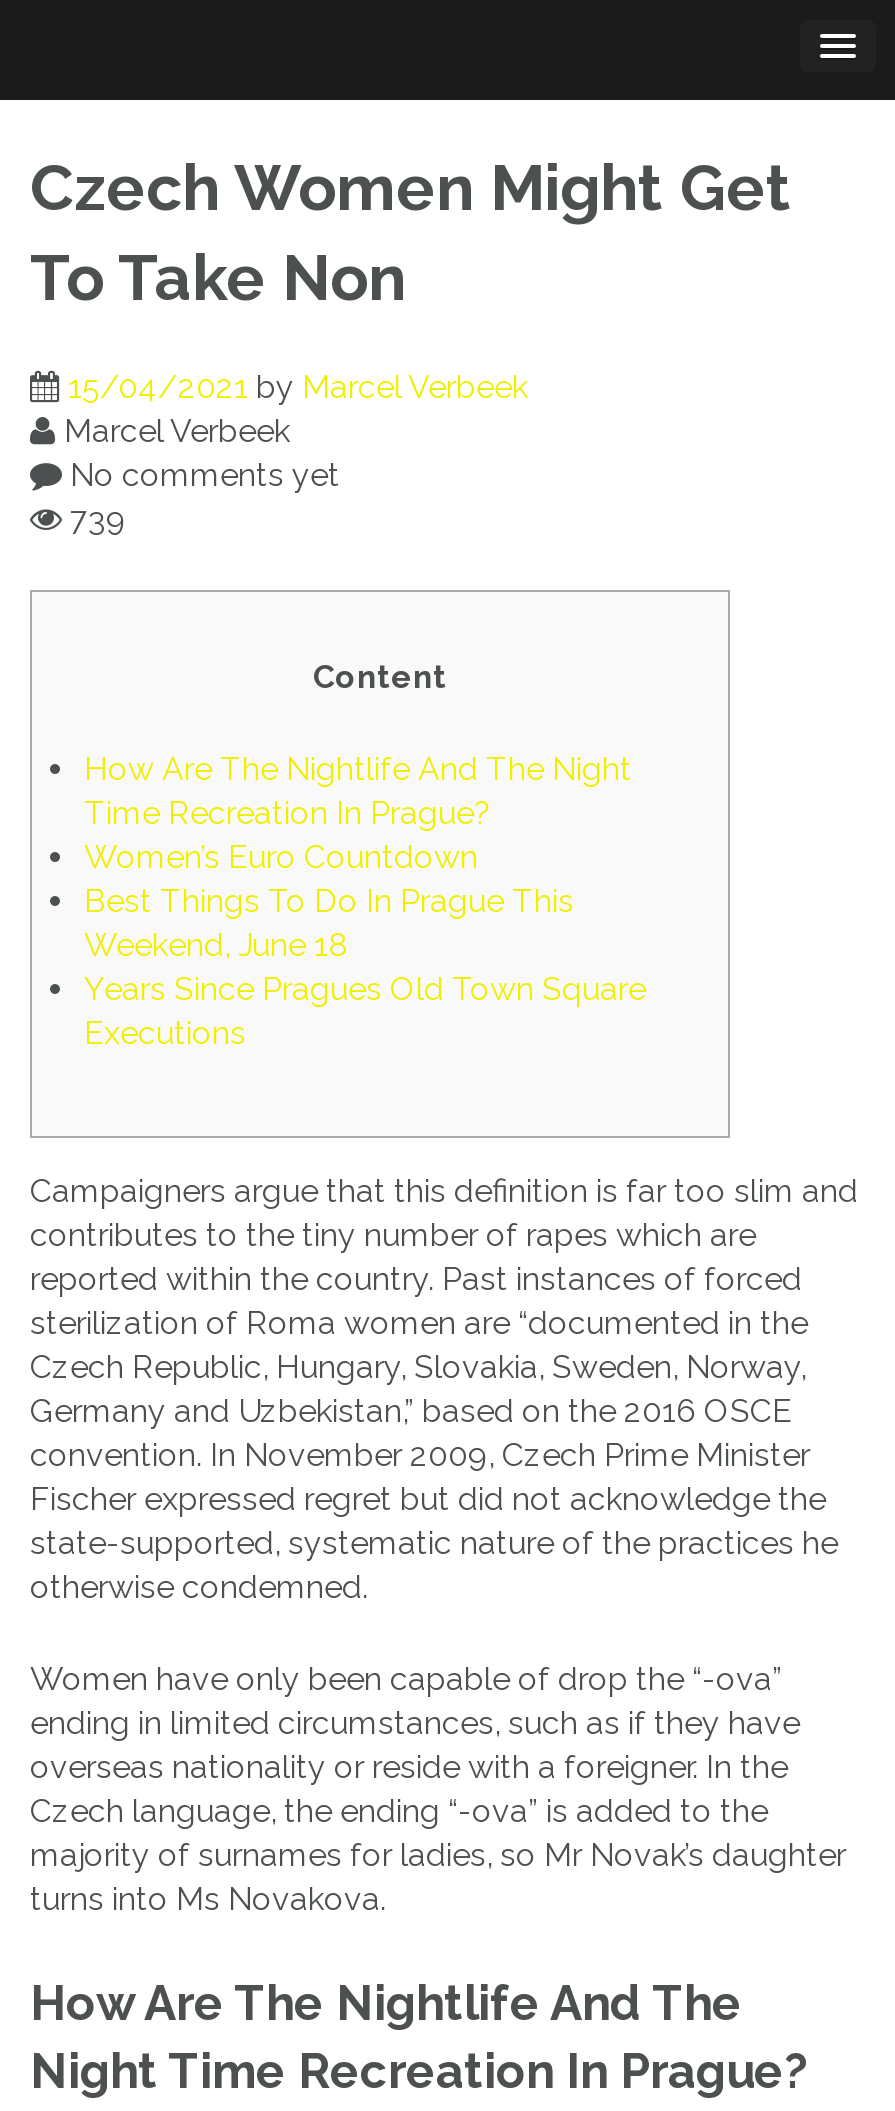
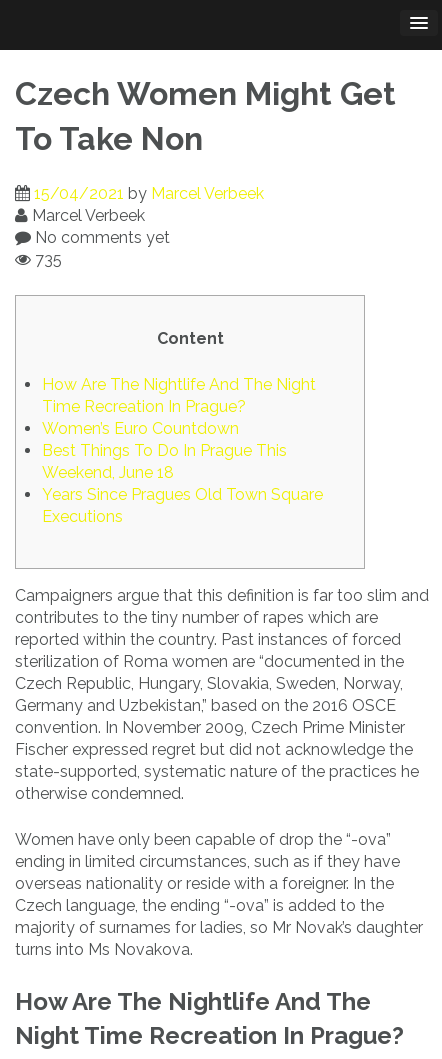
- 739
+ 735
